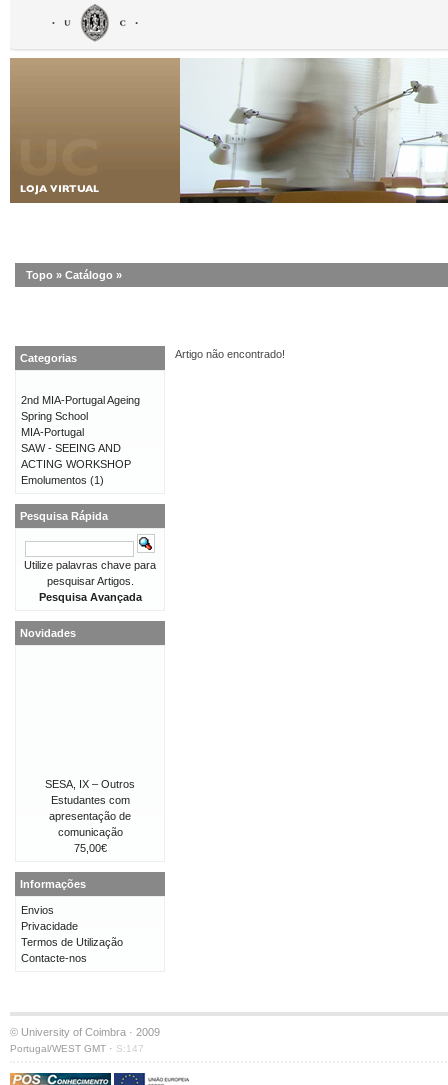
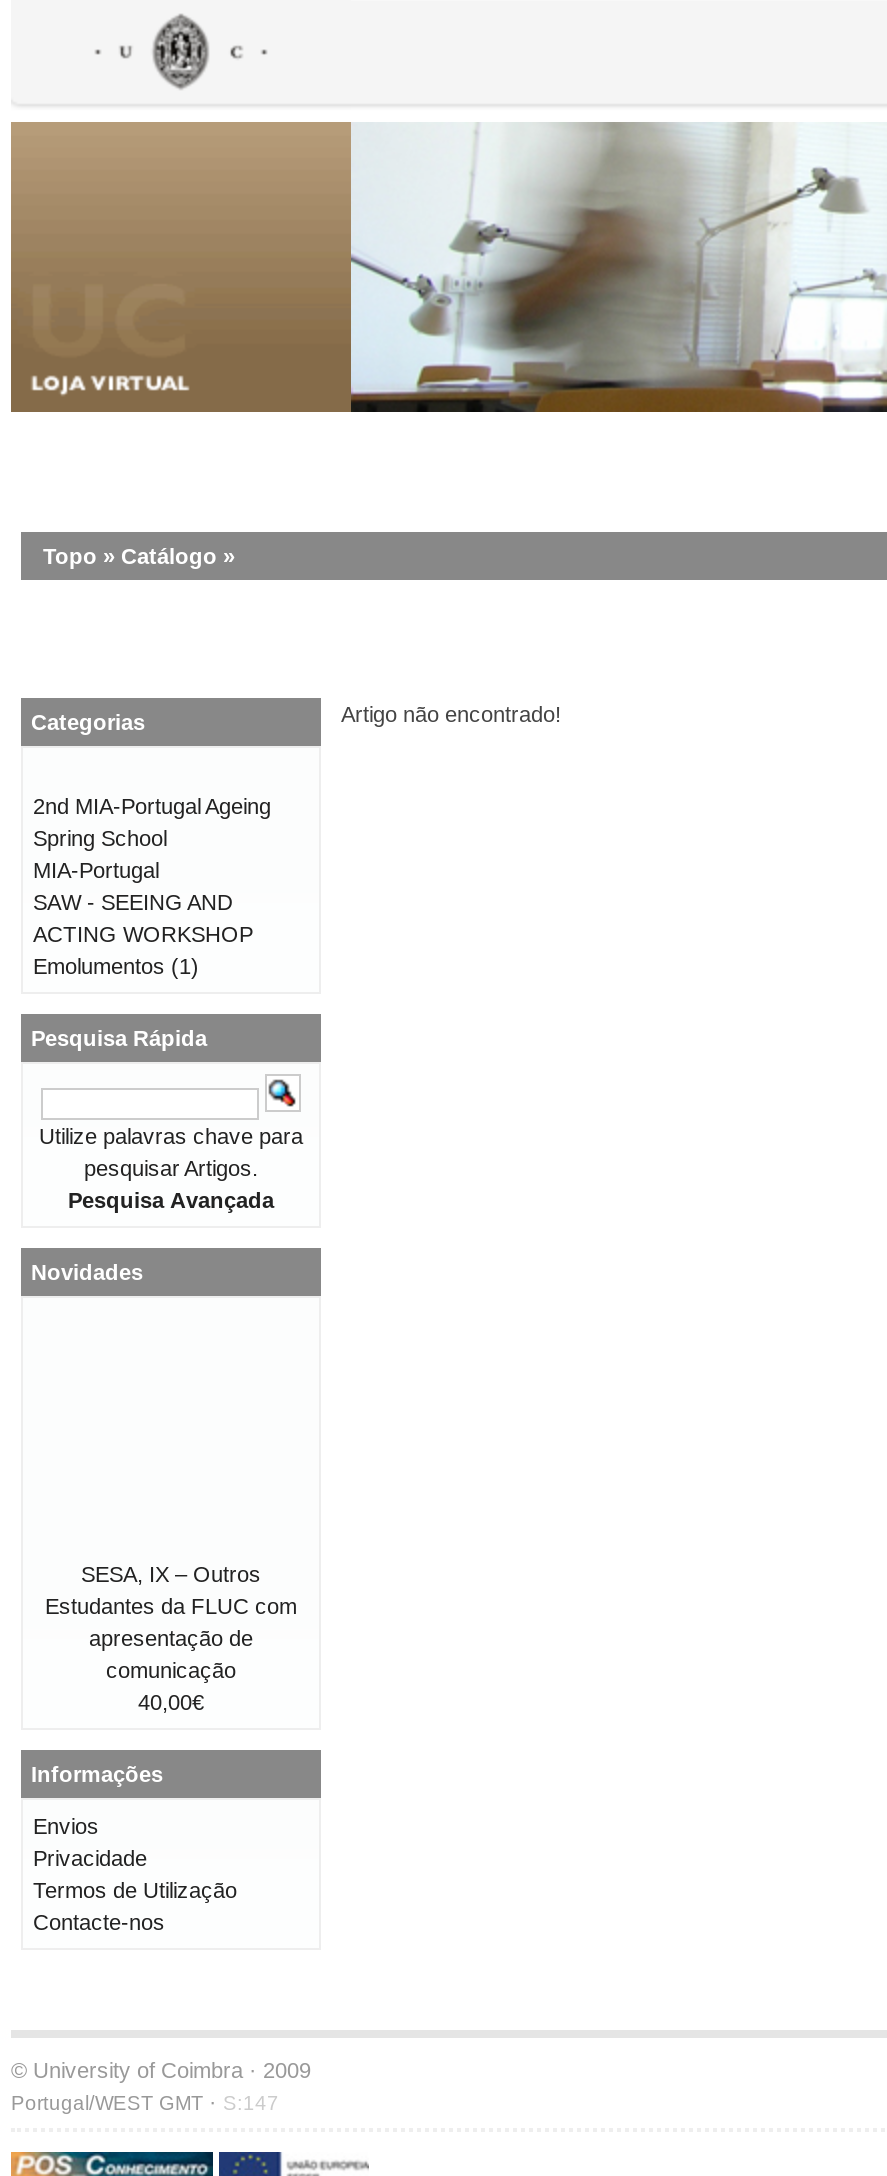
- Estudantes com
+ Estudantes da FLUC com

- 75,00€
+ 40,00€
